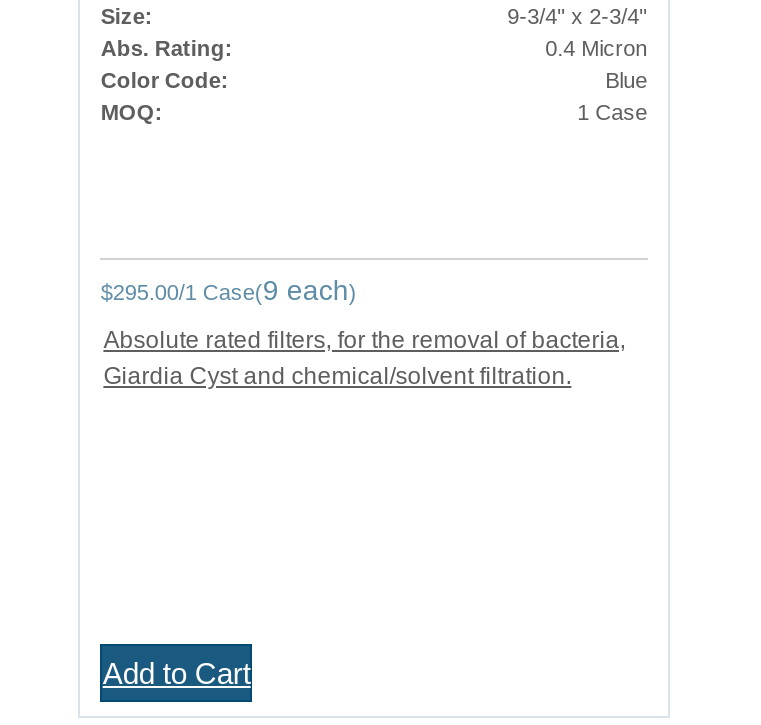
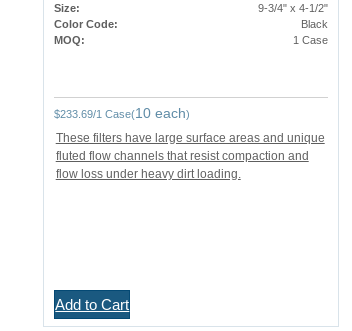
- 9-3/4" x 2-3/4"
- Abs. Rating:
- 0.4 Micron
+ 9-3/4" x 4-1/2"

- Blue
+ Black

- $295.00/1 Case(9 each)
+ $233.69/1 Case(10 each)

- Absolute rated filters, for the removal of bacteria,
- Giardia Cyst and chemical/solvent filtration.
+ These filters have large surface areas and unique
+ fluted flow channels that resist compaction and
+ flow loss under heavy dirt loading.
